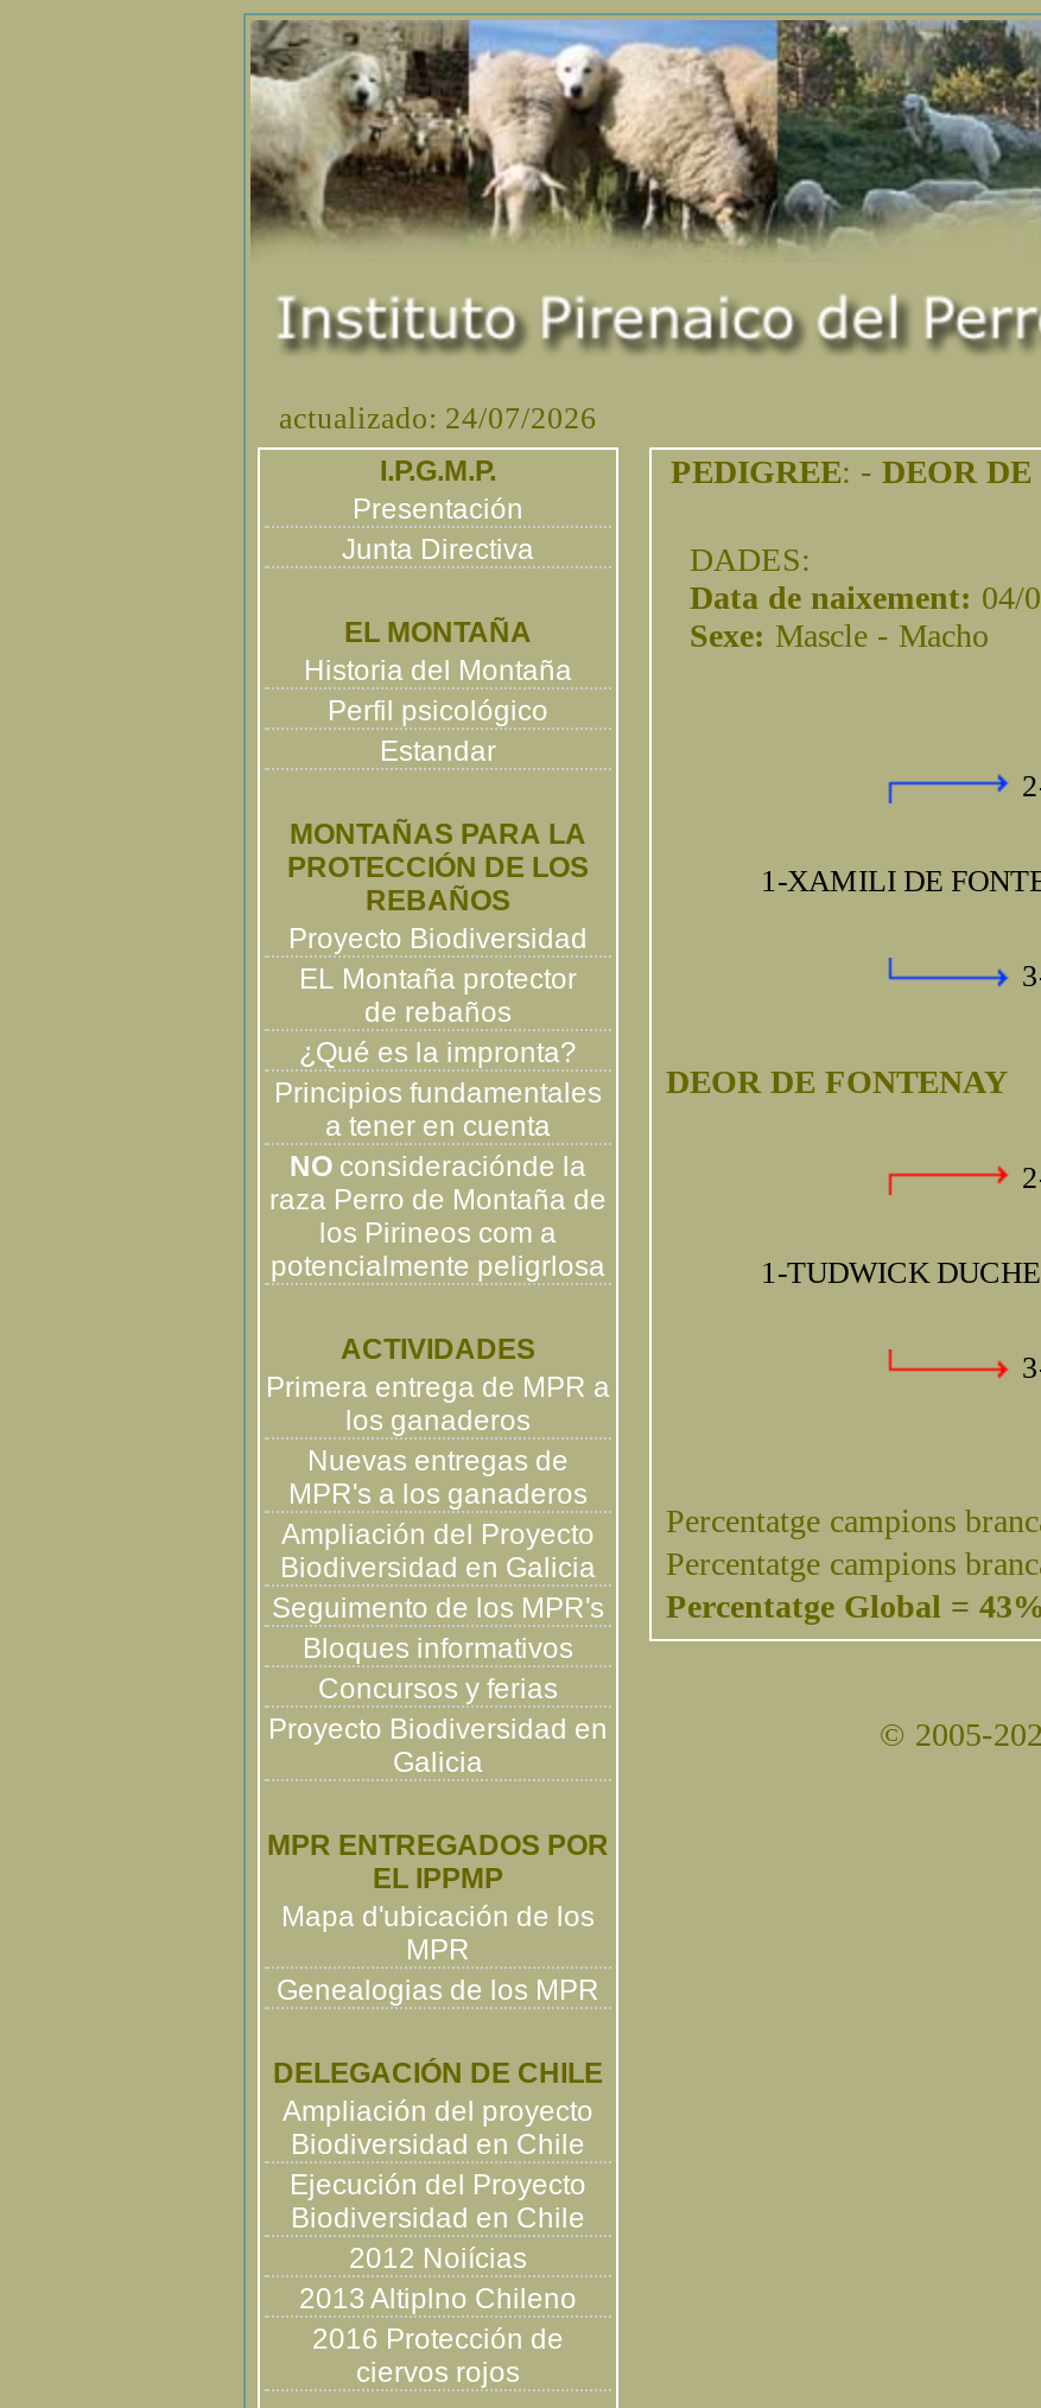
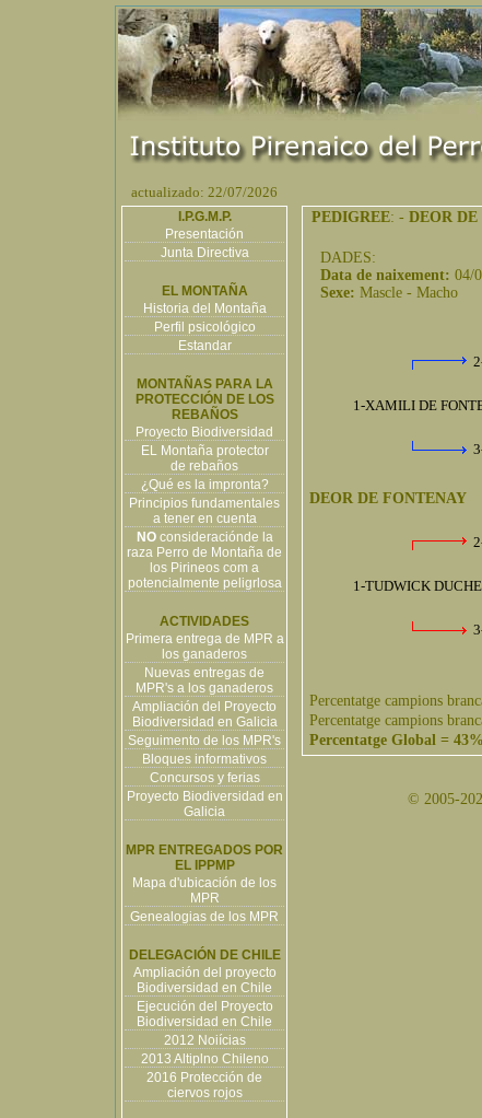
- actualizado: 24/07/2026
+ actualizado: 22/07/2026
